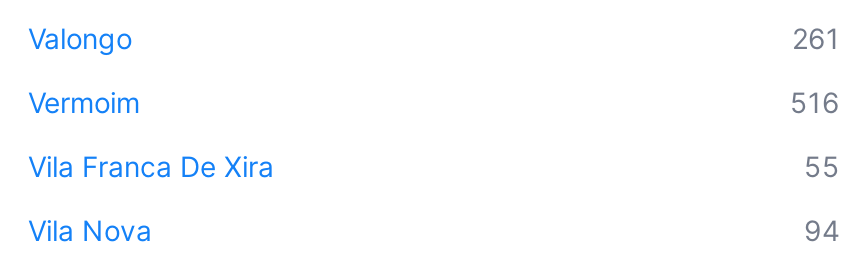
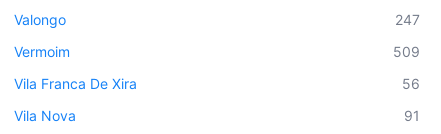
- 261
+ 247

- 516
+ 509

- 55
+ 56

- 94
+ 91
